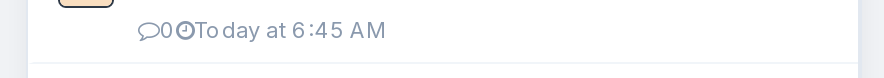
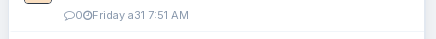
- 0 Today at 6:45 AM
+ 0 Friday a31 7:51 AM
